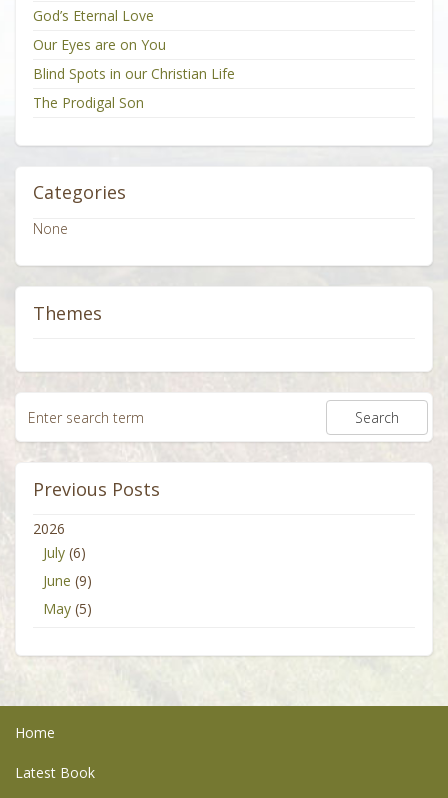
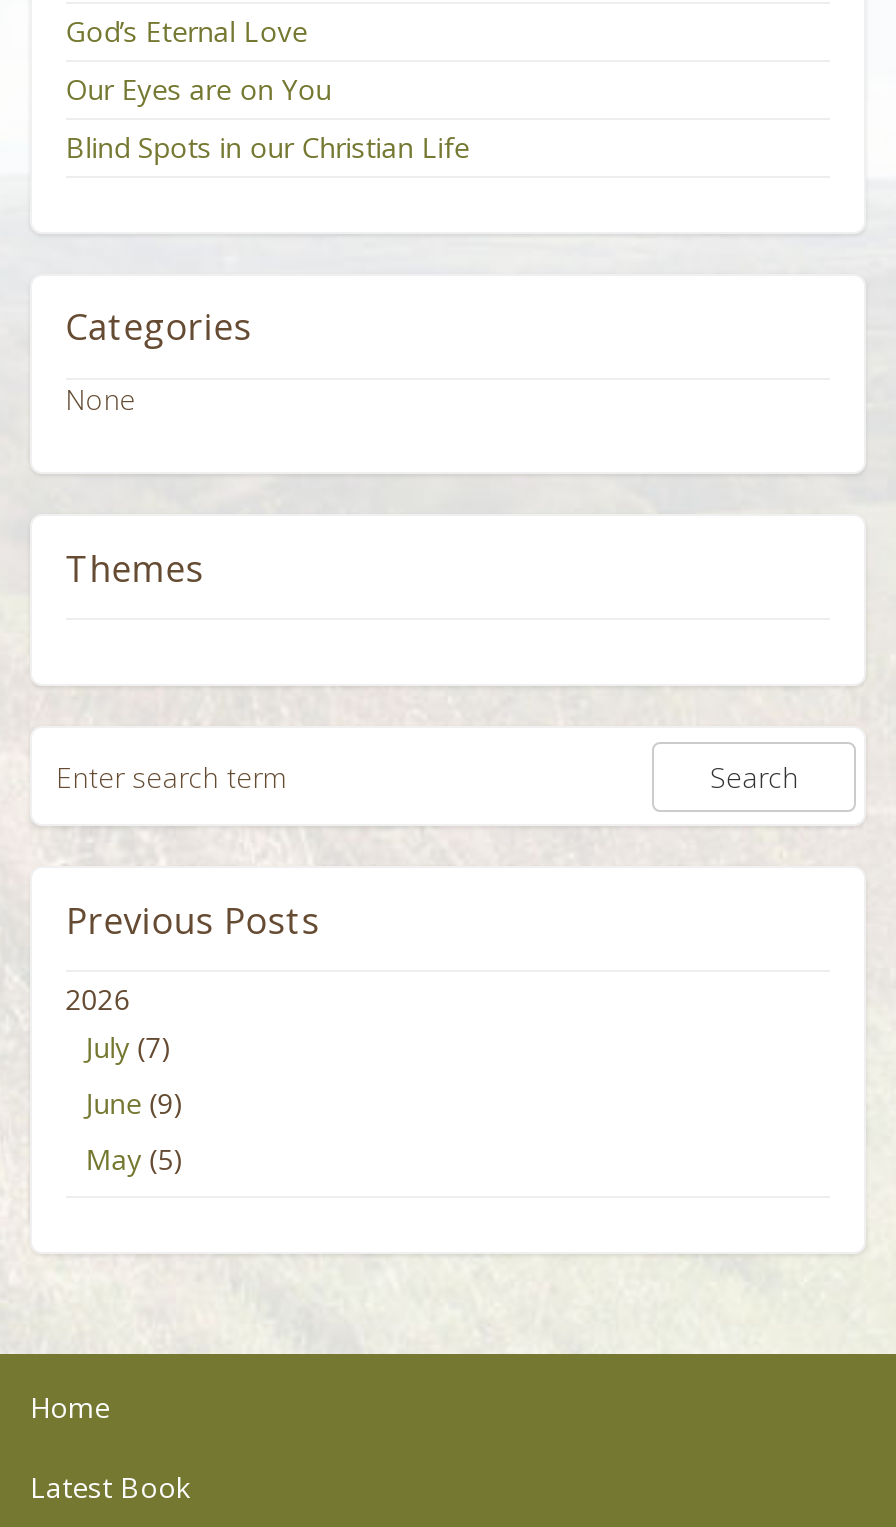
- The Prodigal Son

- July (6)
+ July (7)
